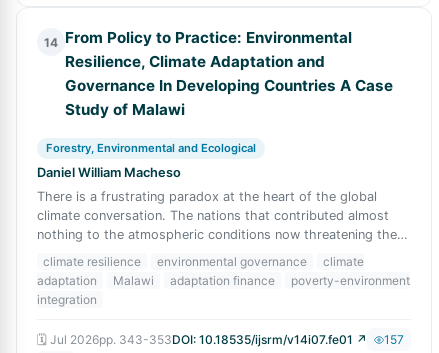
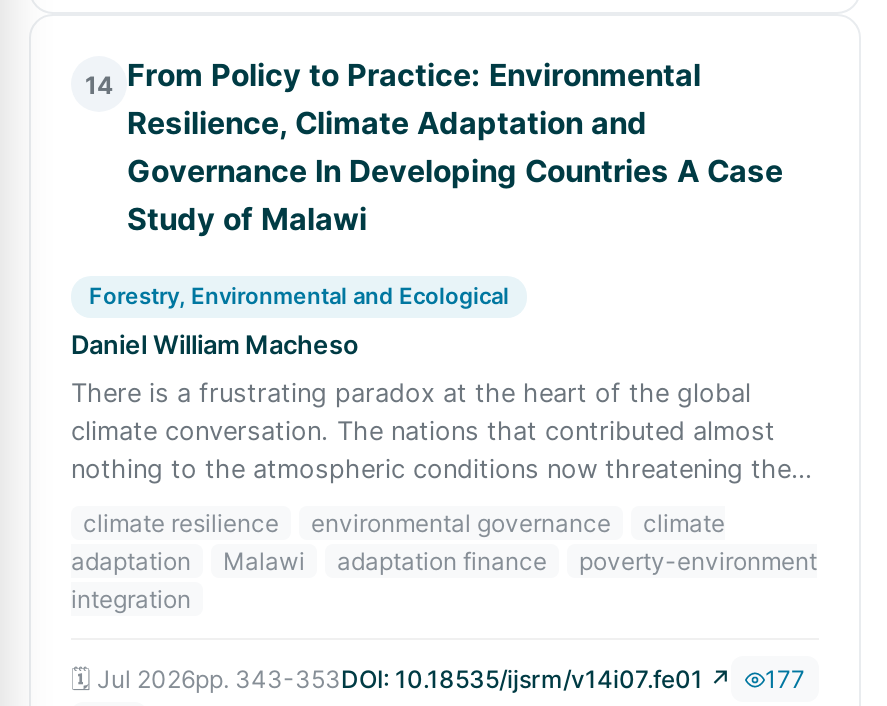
- 157
+ 177
